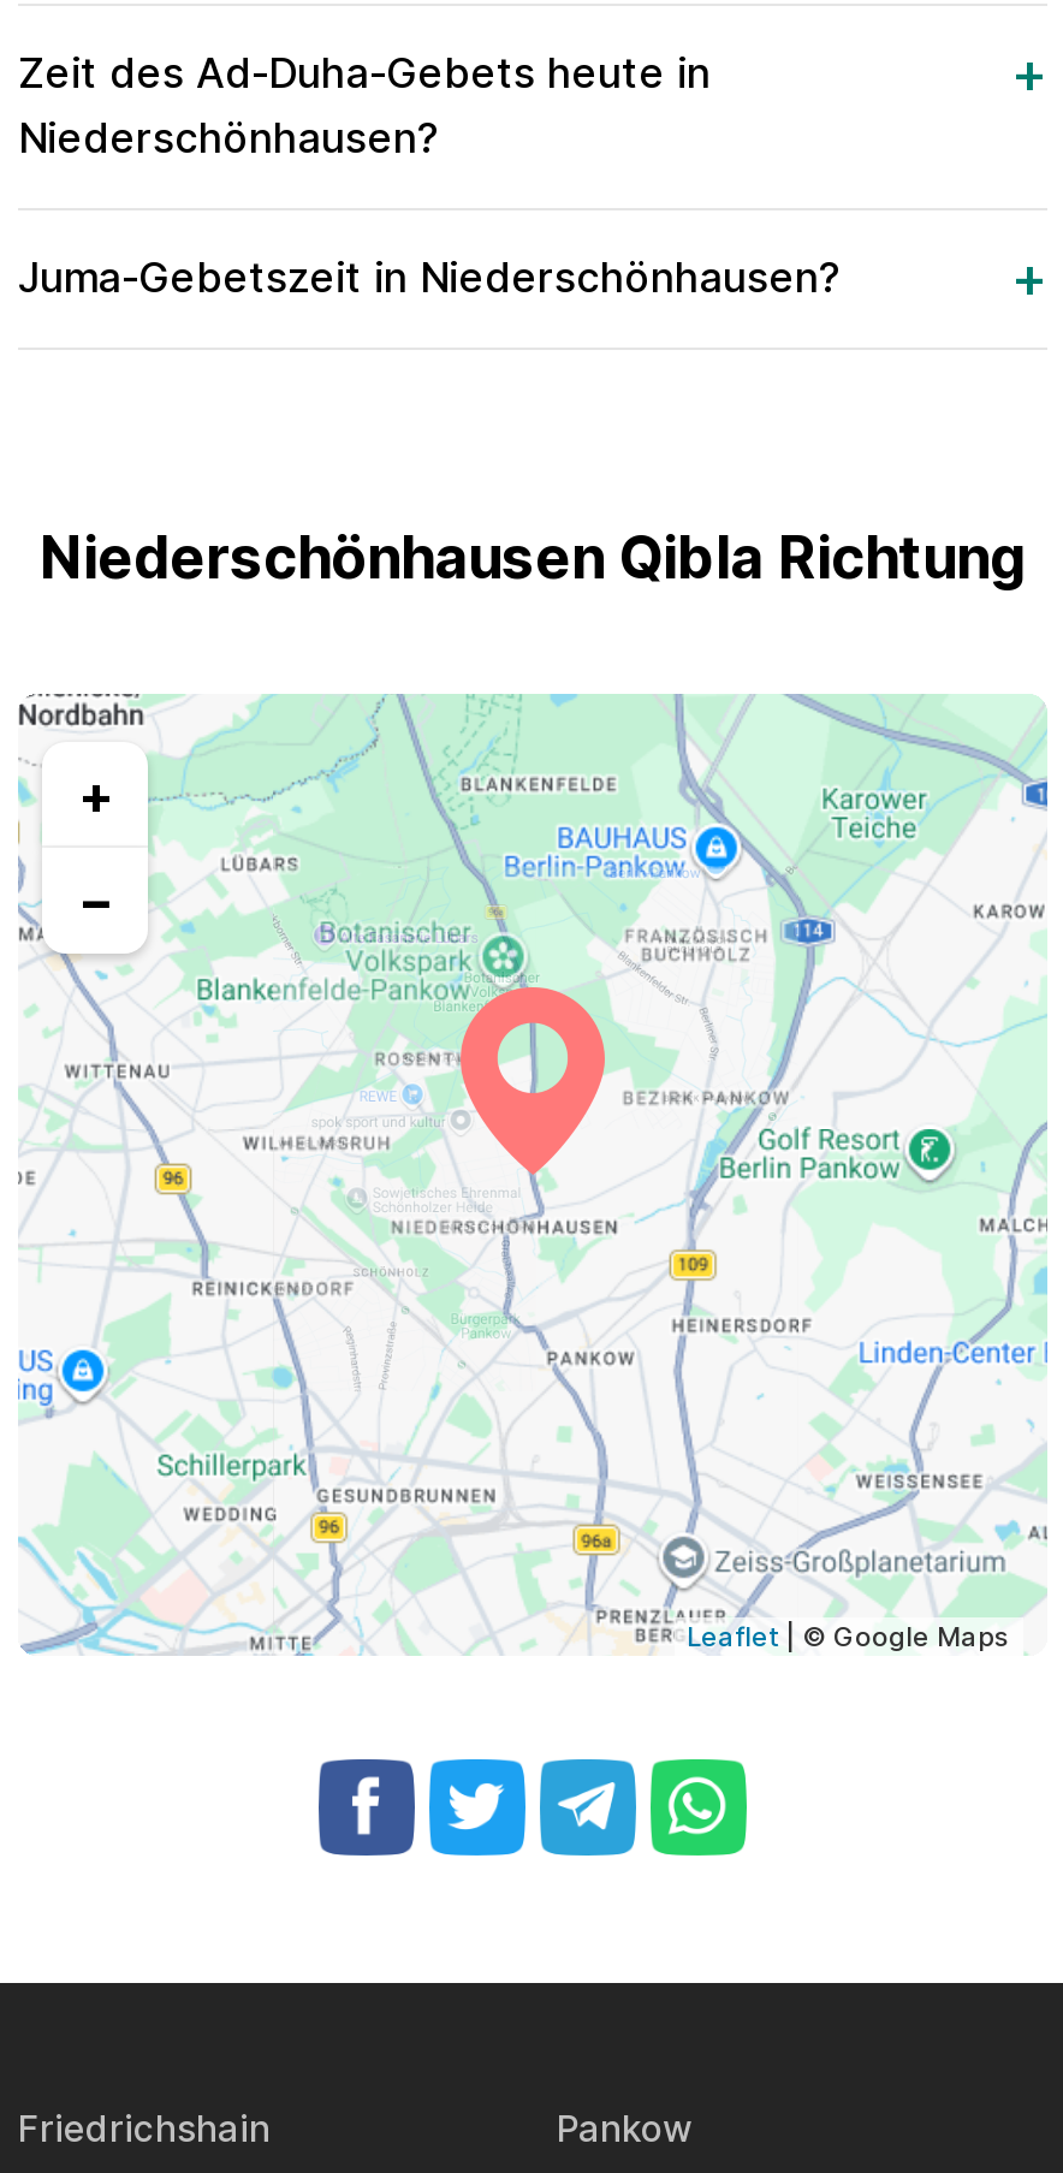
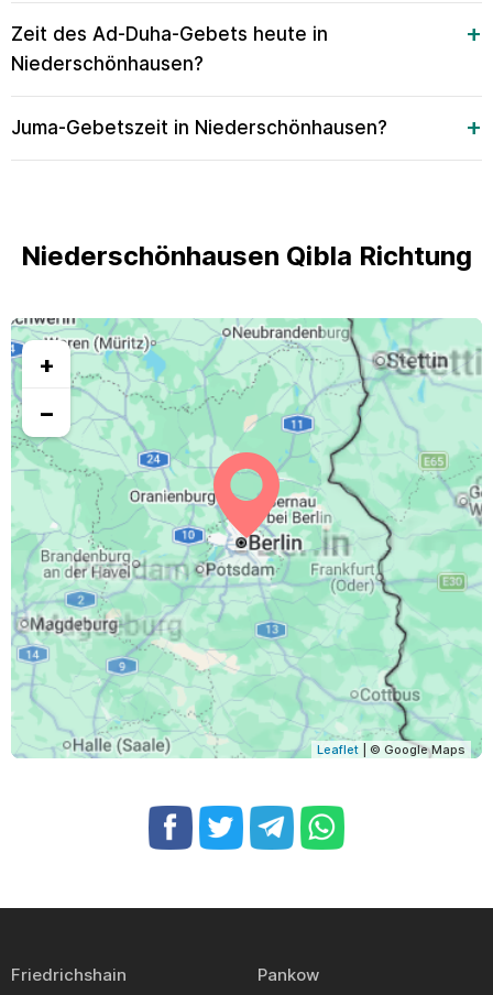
- [image]
+ [image]
